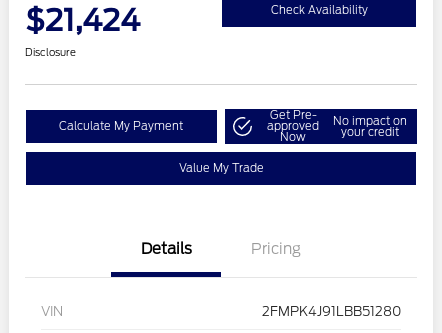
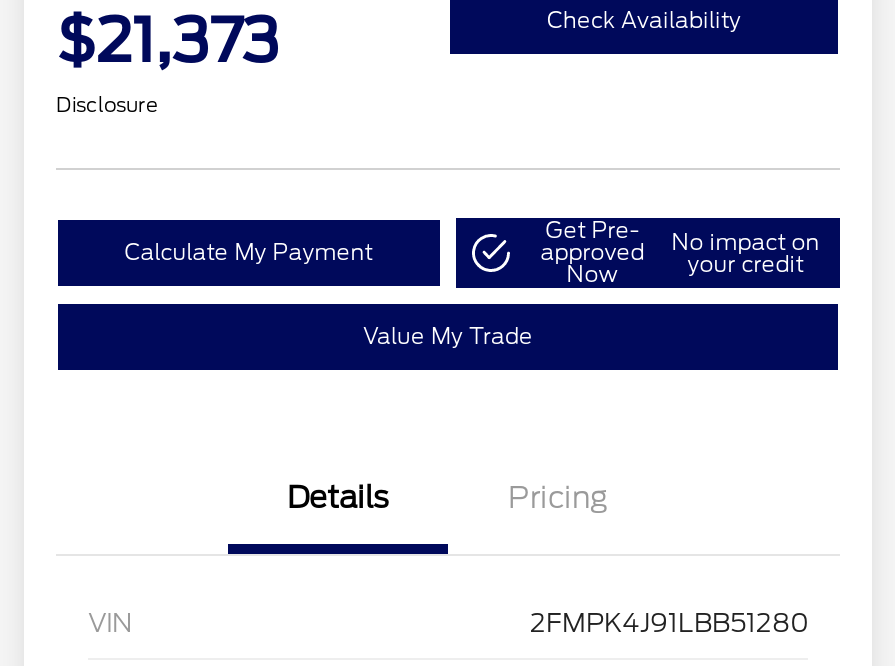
- $21,424
+ $21,373
